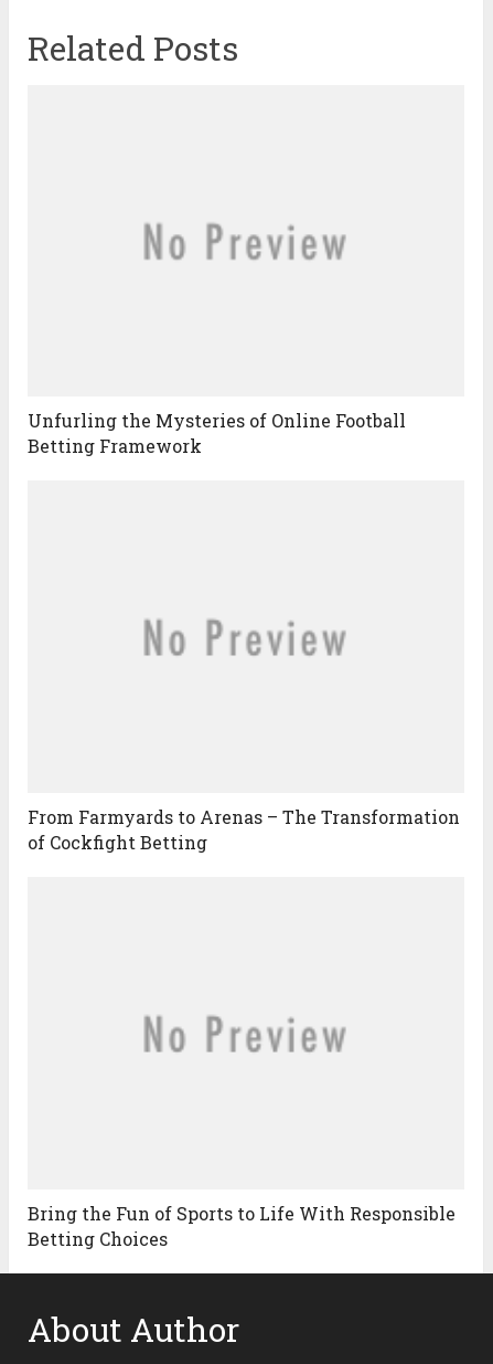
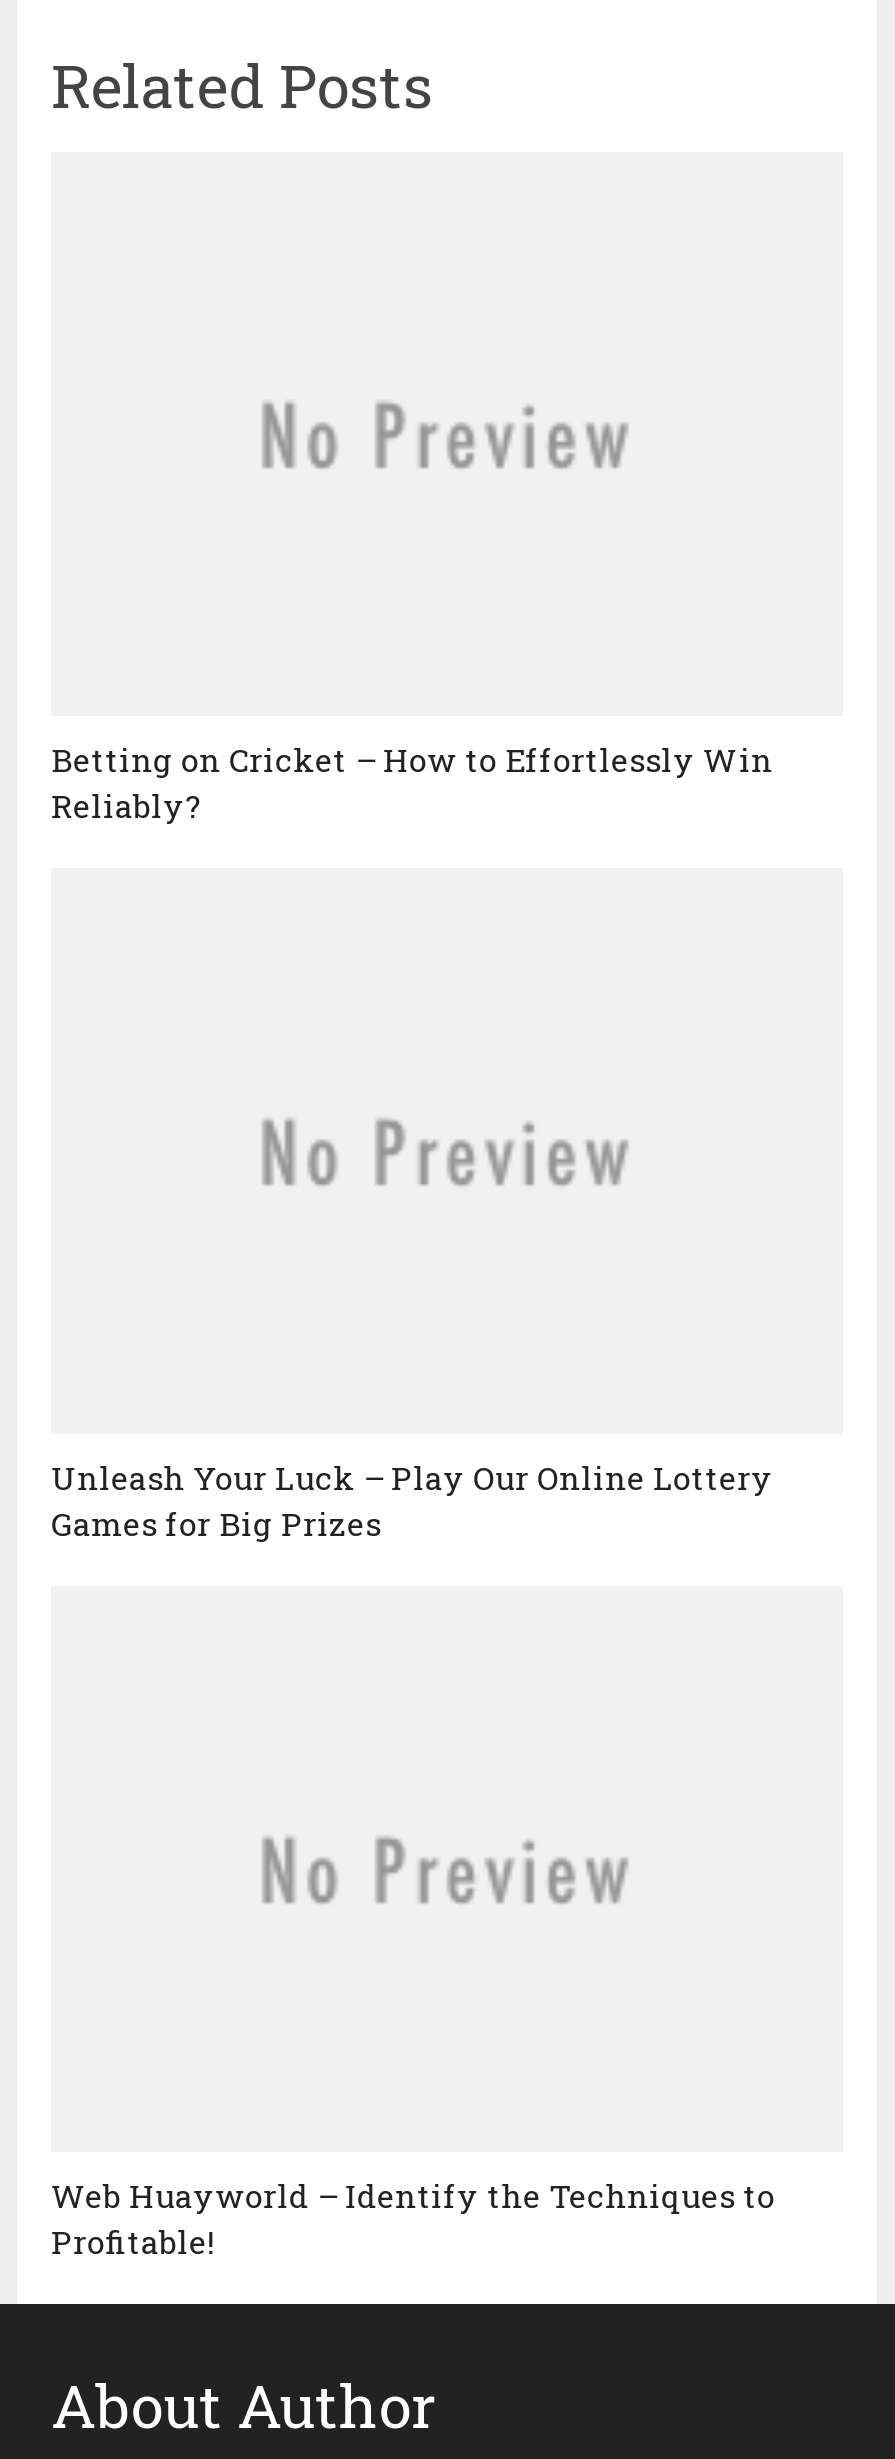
- Unfurling the Mysteries of Online Football
- Betting Framework
+ Betting on Cricket – How to Effortlessly Win
+ Reliably?

- From Farmyards to Arenas – The Transformation
- of Cockfight Betting
+ Unleash Your Luck – Play Our Online Lottery
+ Games for Big Prizes

- Bring the Fun of Sports to Life With Responsible
- Betting Choices
+ Web Huayworld – Identify the Techniques to
+ Profitable!
